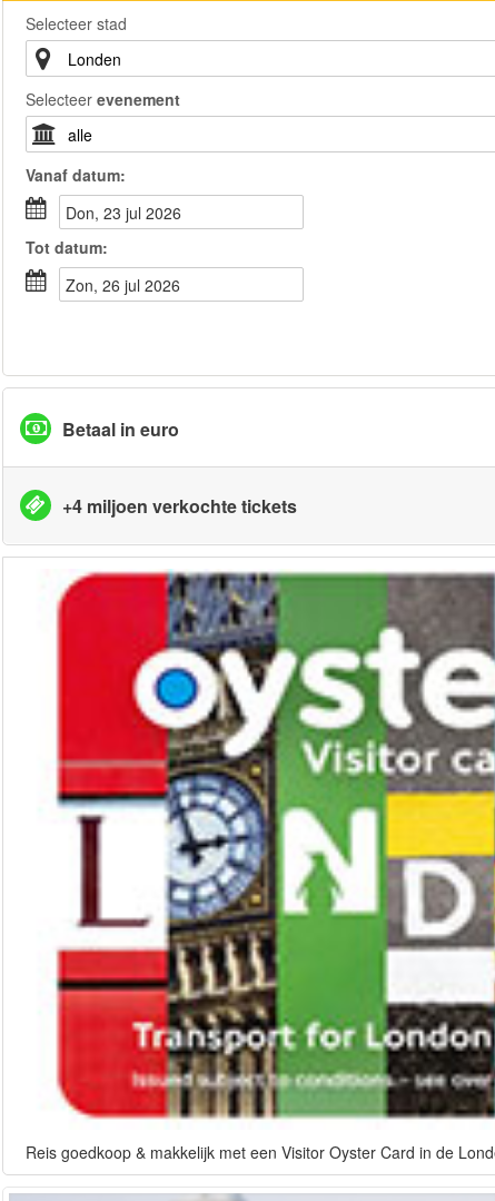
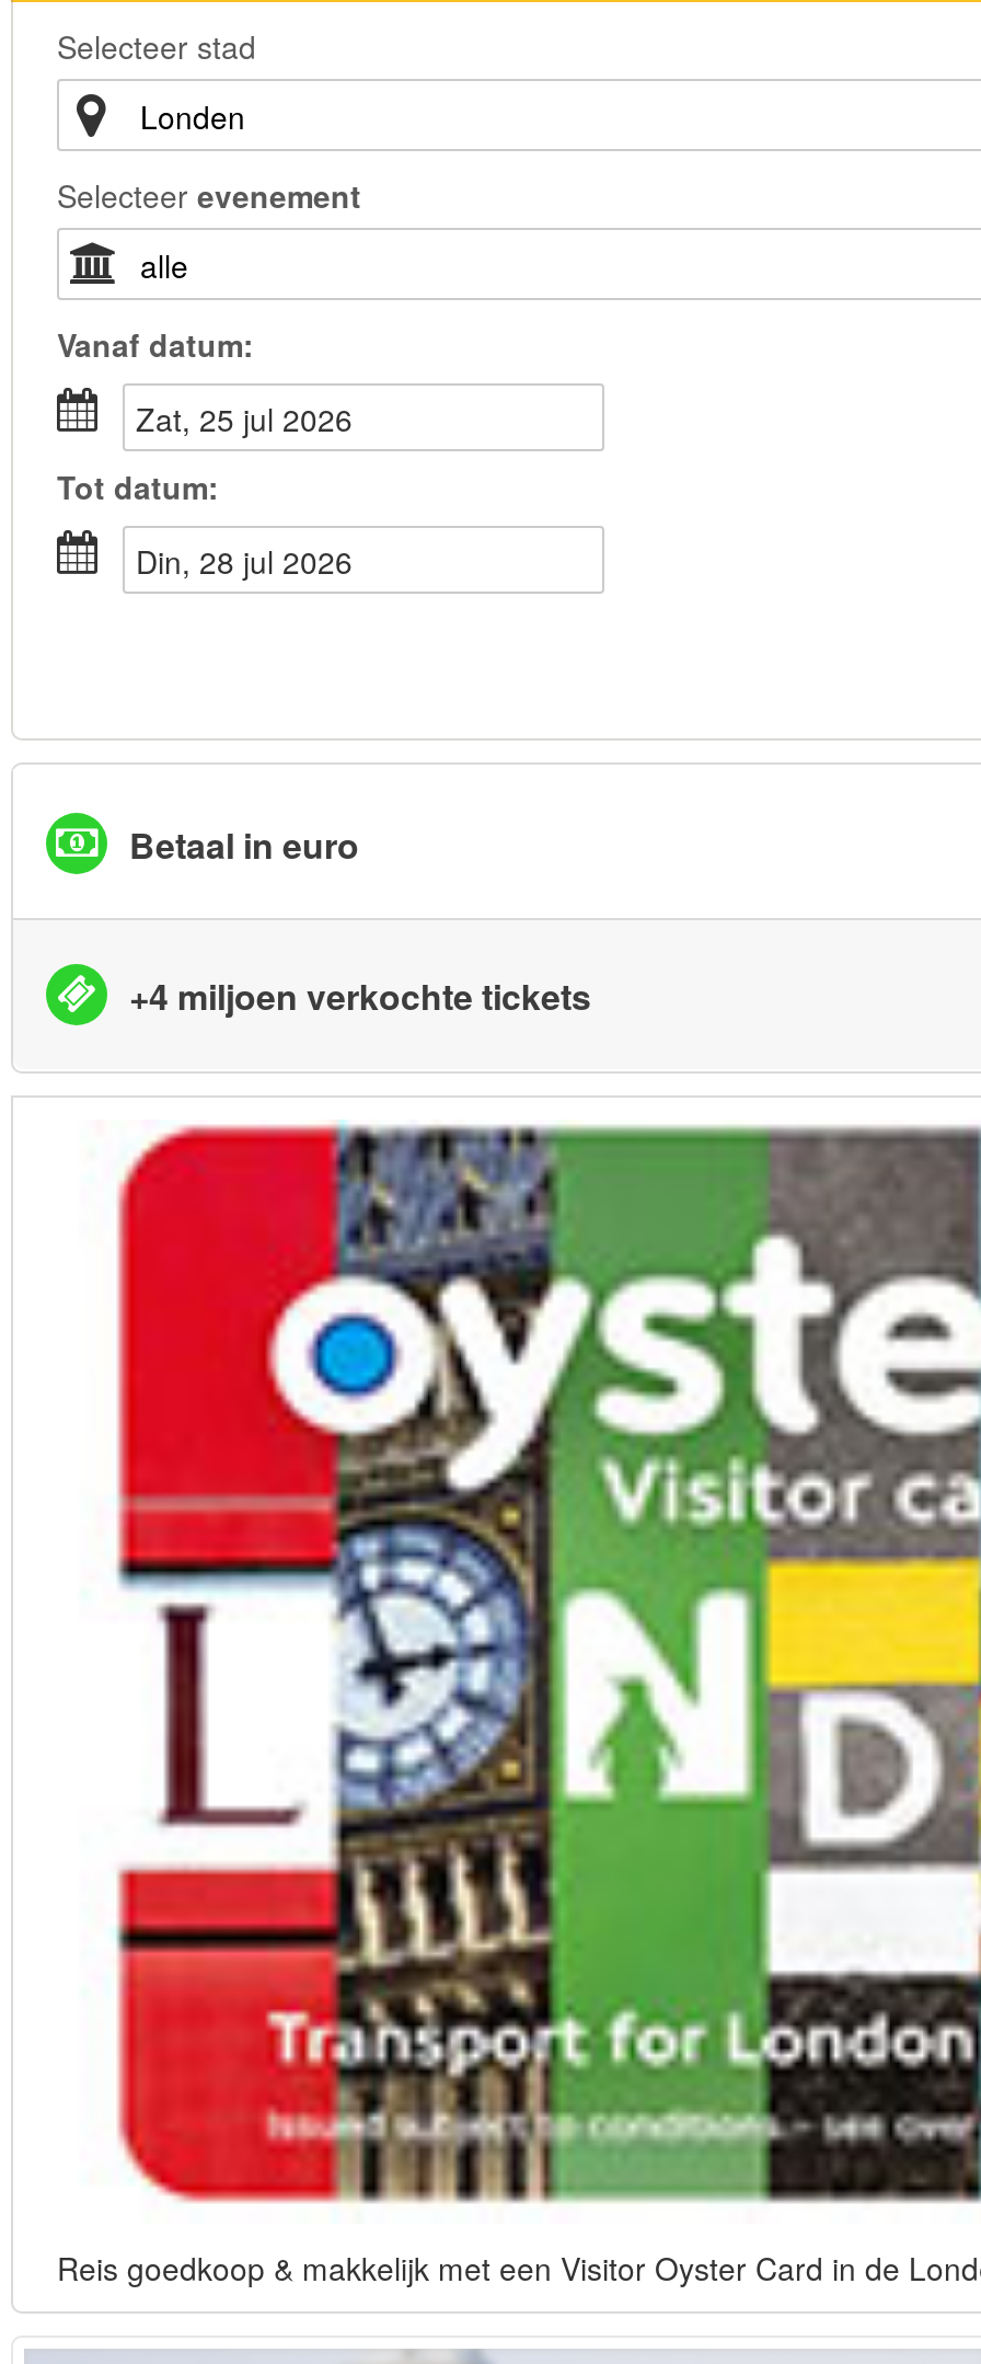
- don, 23 jul 2026
+ zat, 25 jul 2026

- zon, 26 jul 2026
+ din, 28 jul 2026
